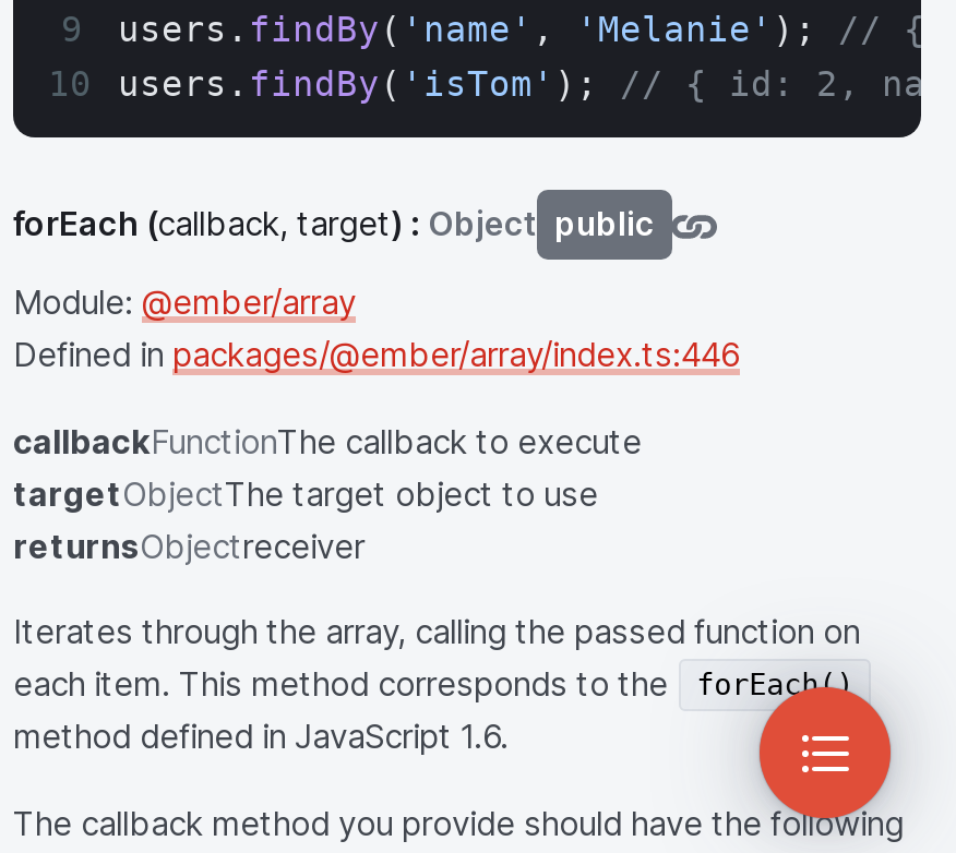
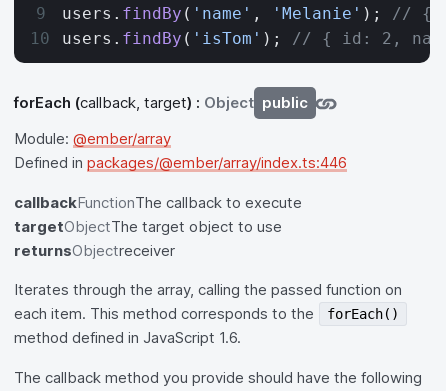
- [image]
